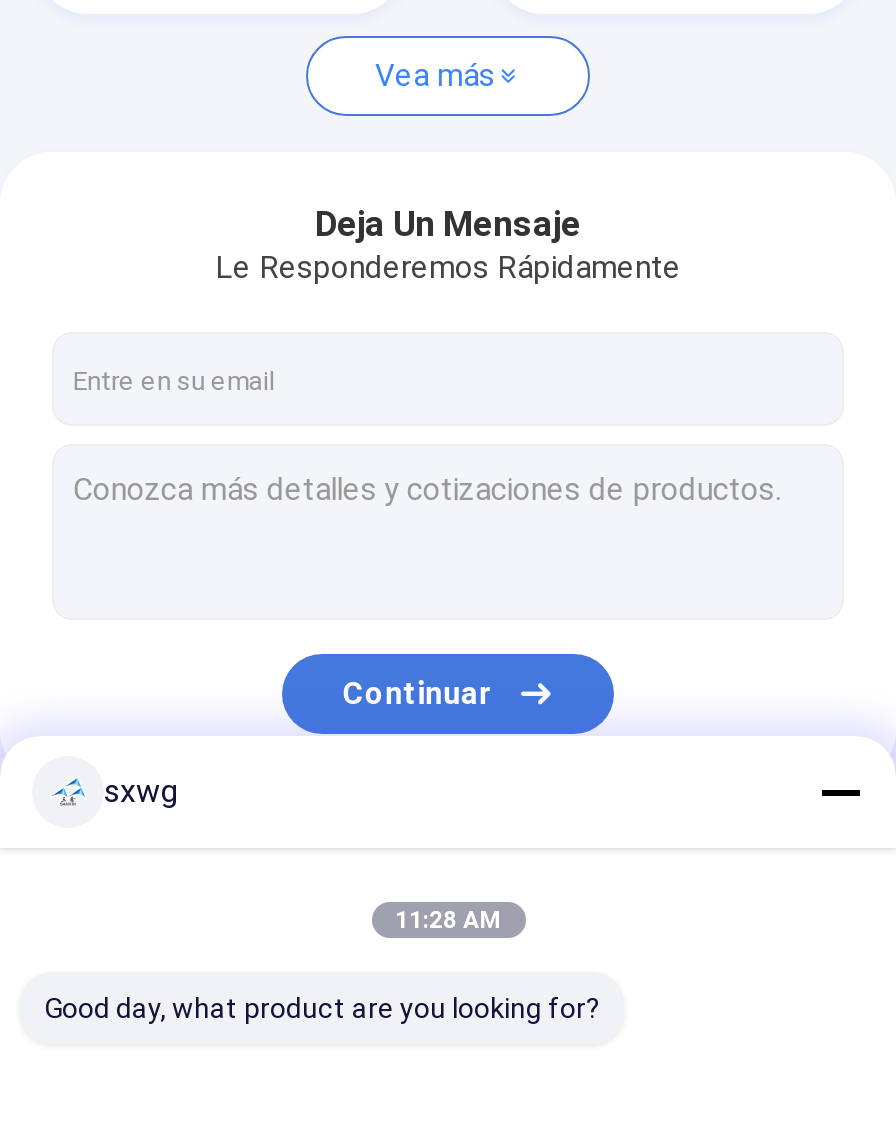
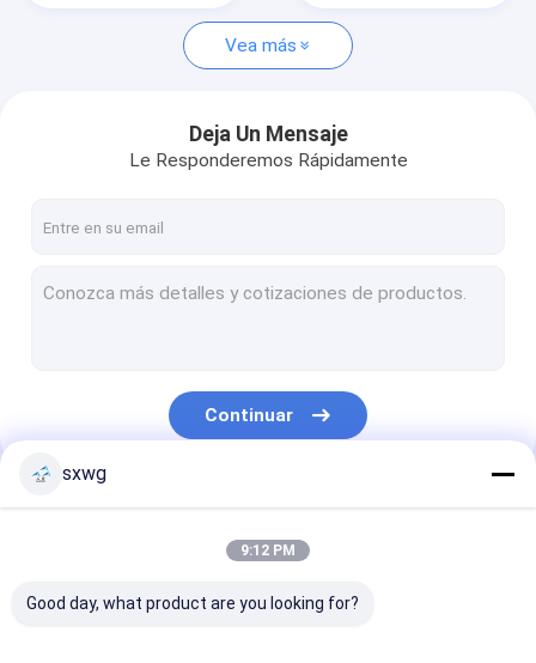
- 11:28 AM
+ 9:12 PM
